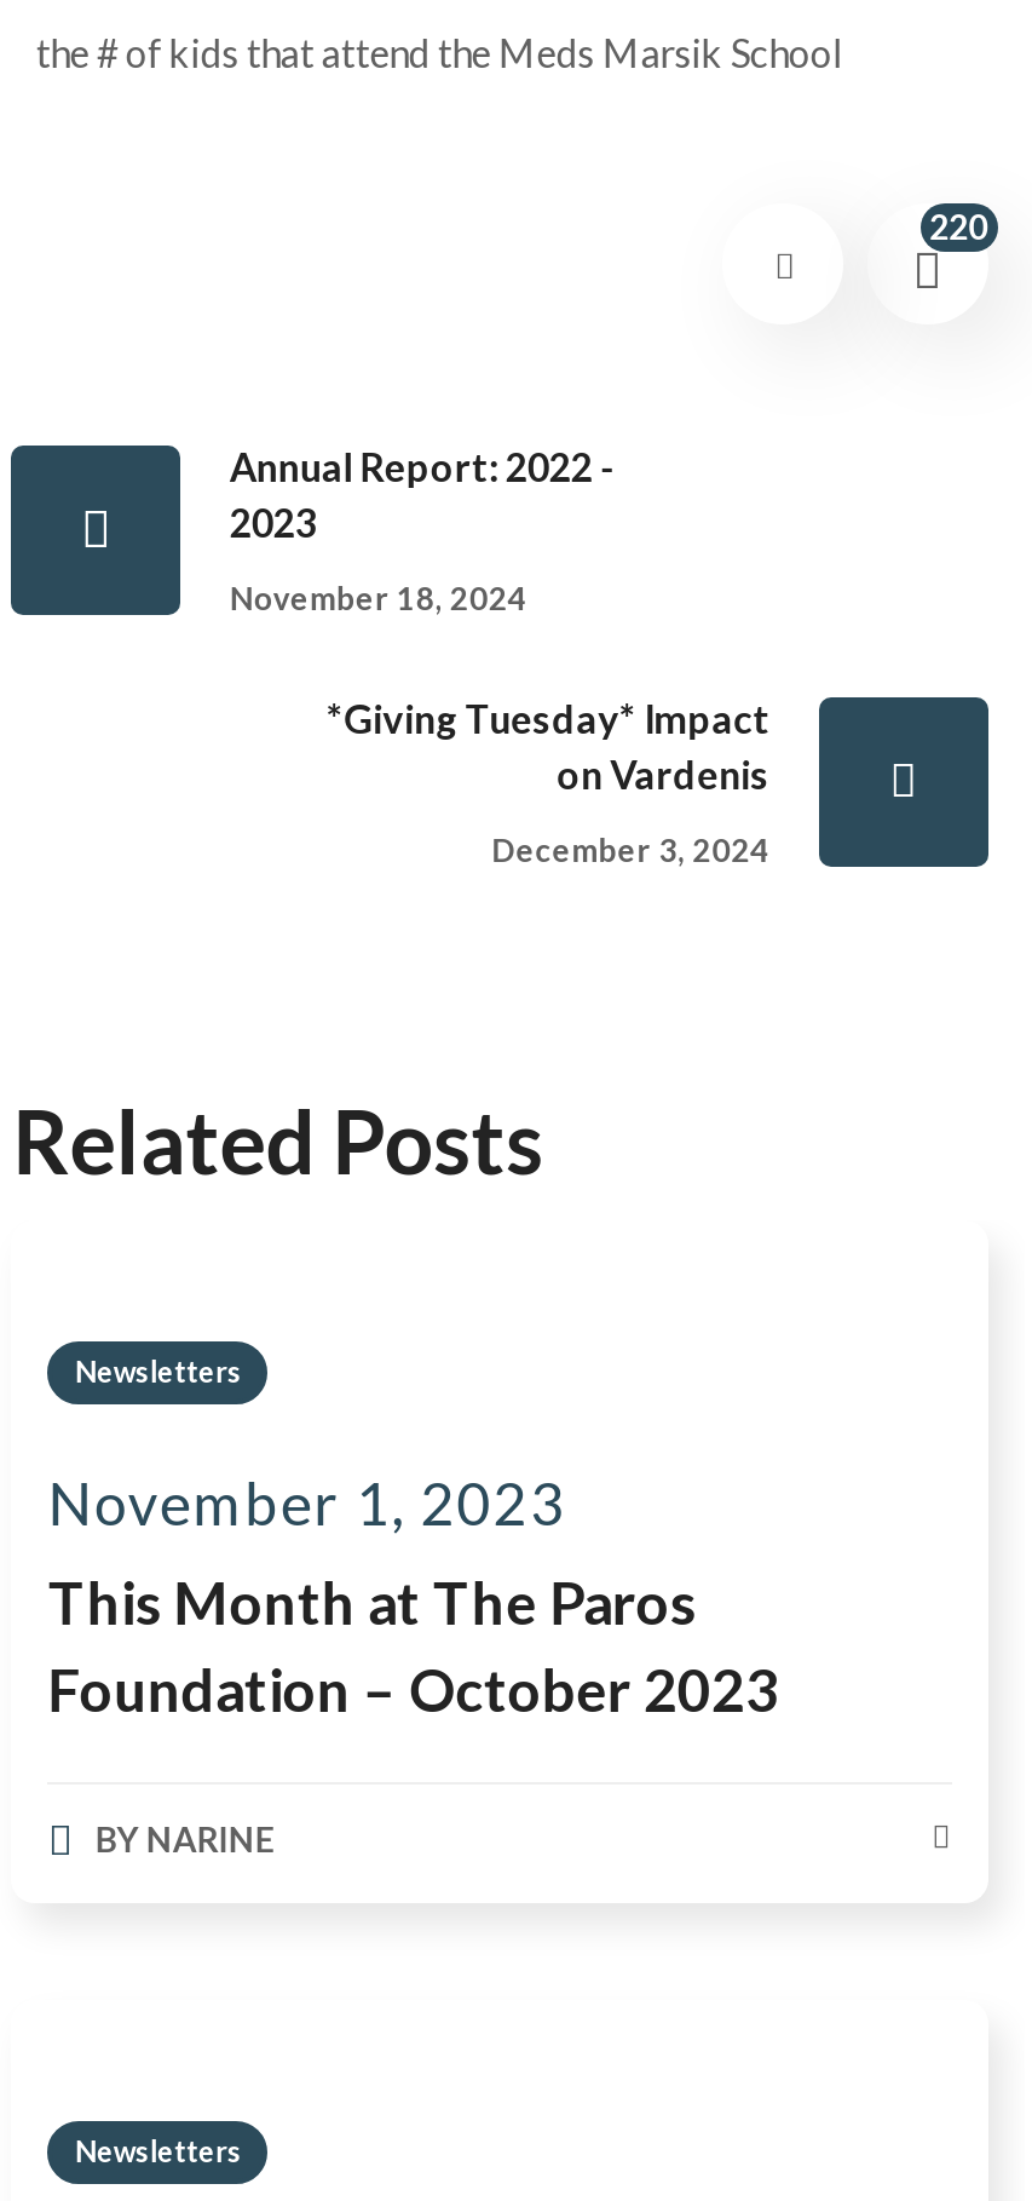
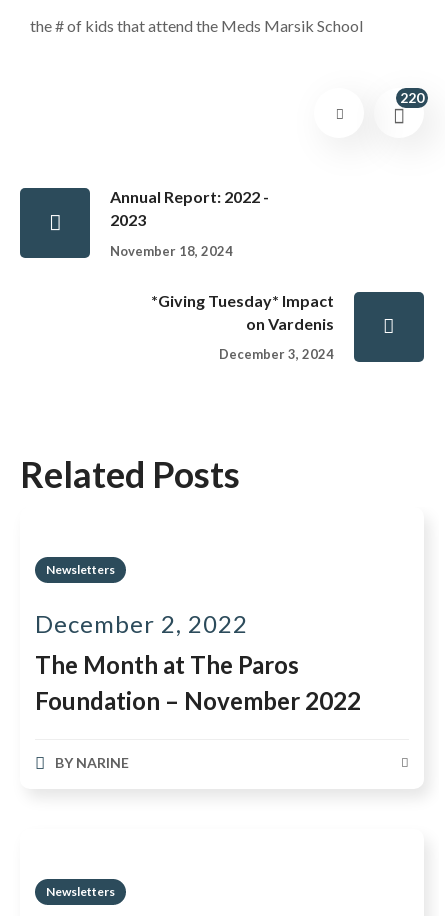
- November 1, 2023
- This Month at The Paros
- Foundation – October 2023
+ December 2, 2022
+ The Month at The Paros
+ Foundation – November 2022
